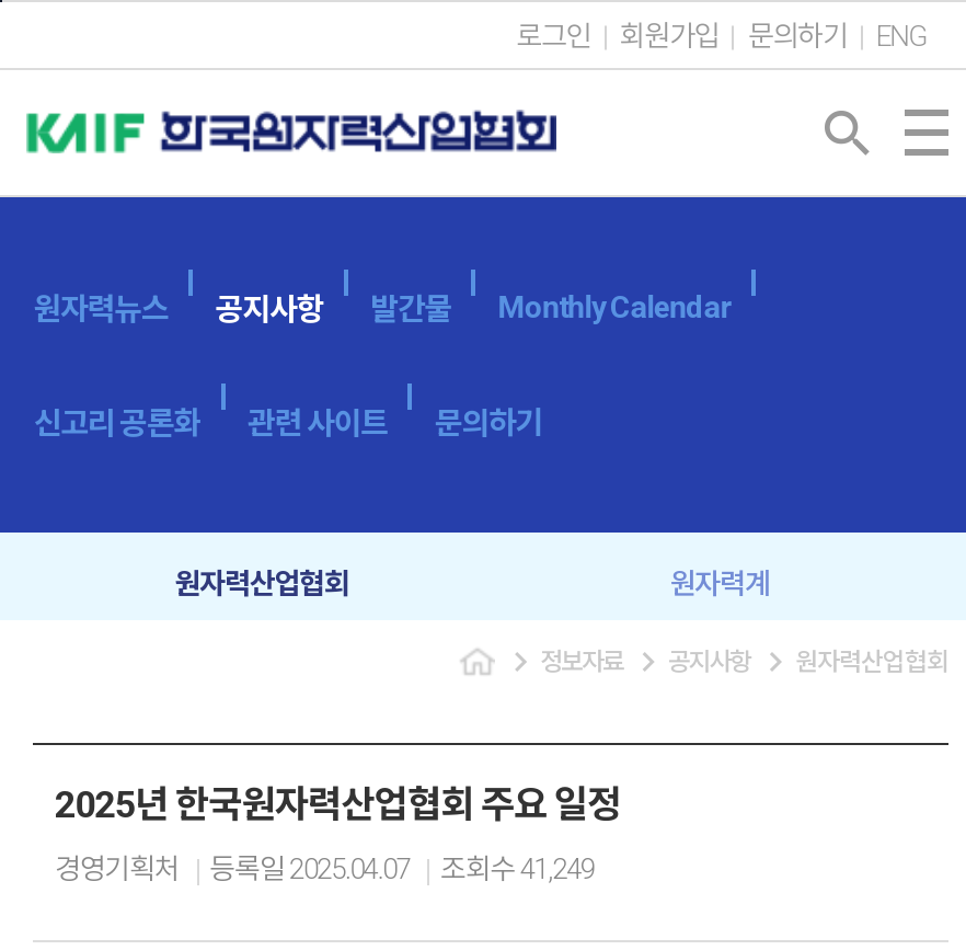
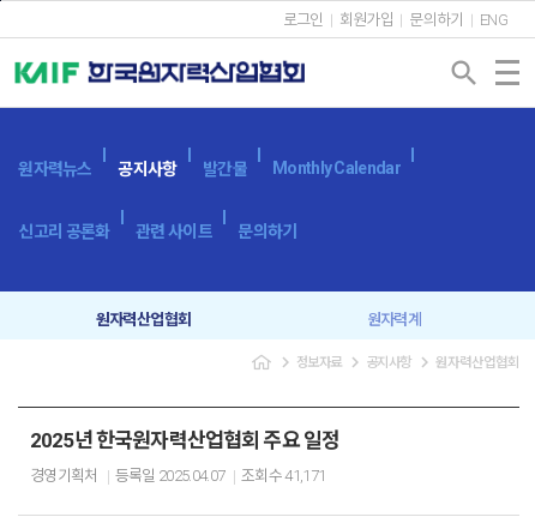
- 경영기획처 등록일 2025.04.07 조회수41,249
+ 경영기획처 등록일 2025.04.07 조회수41,171
